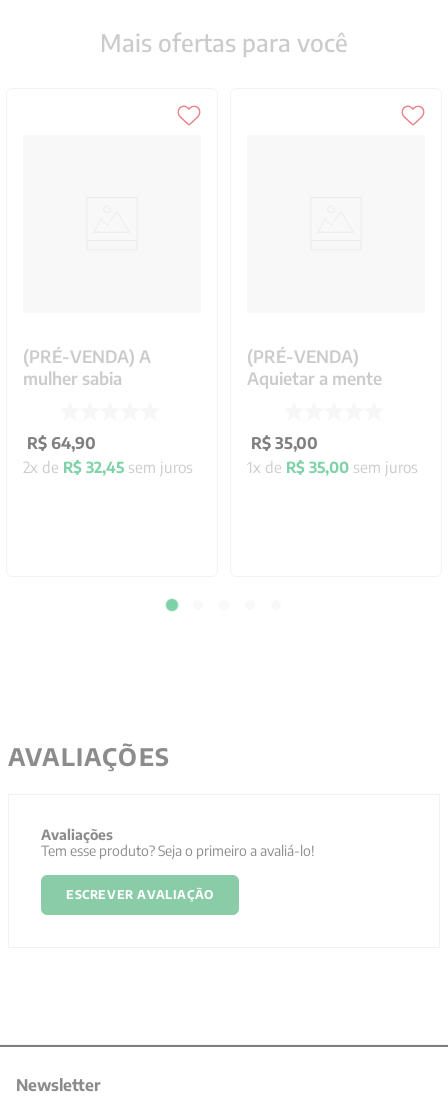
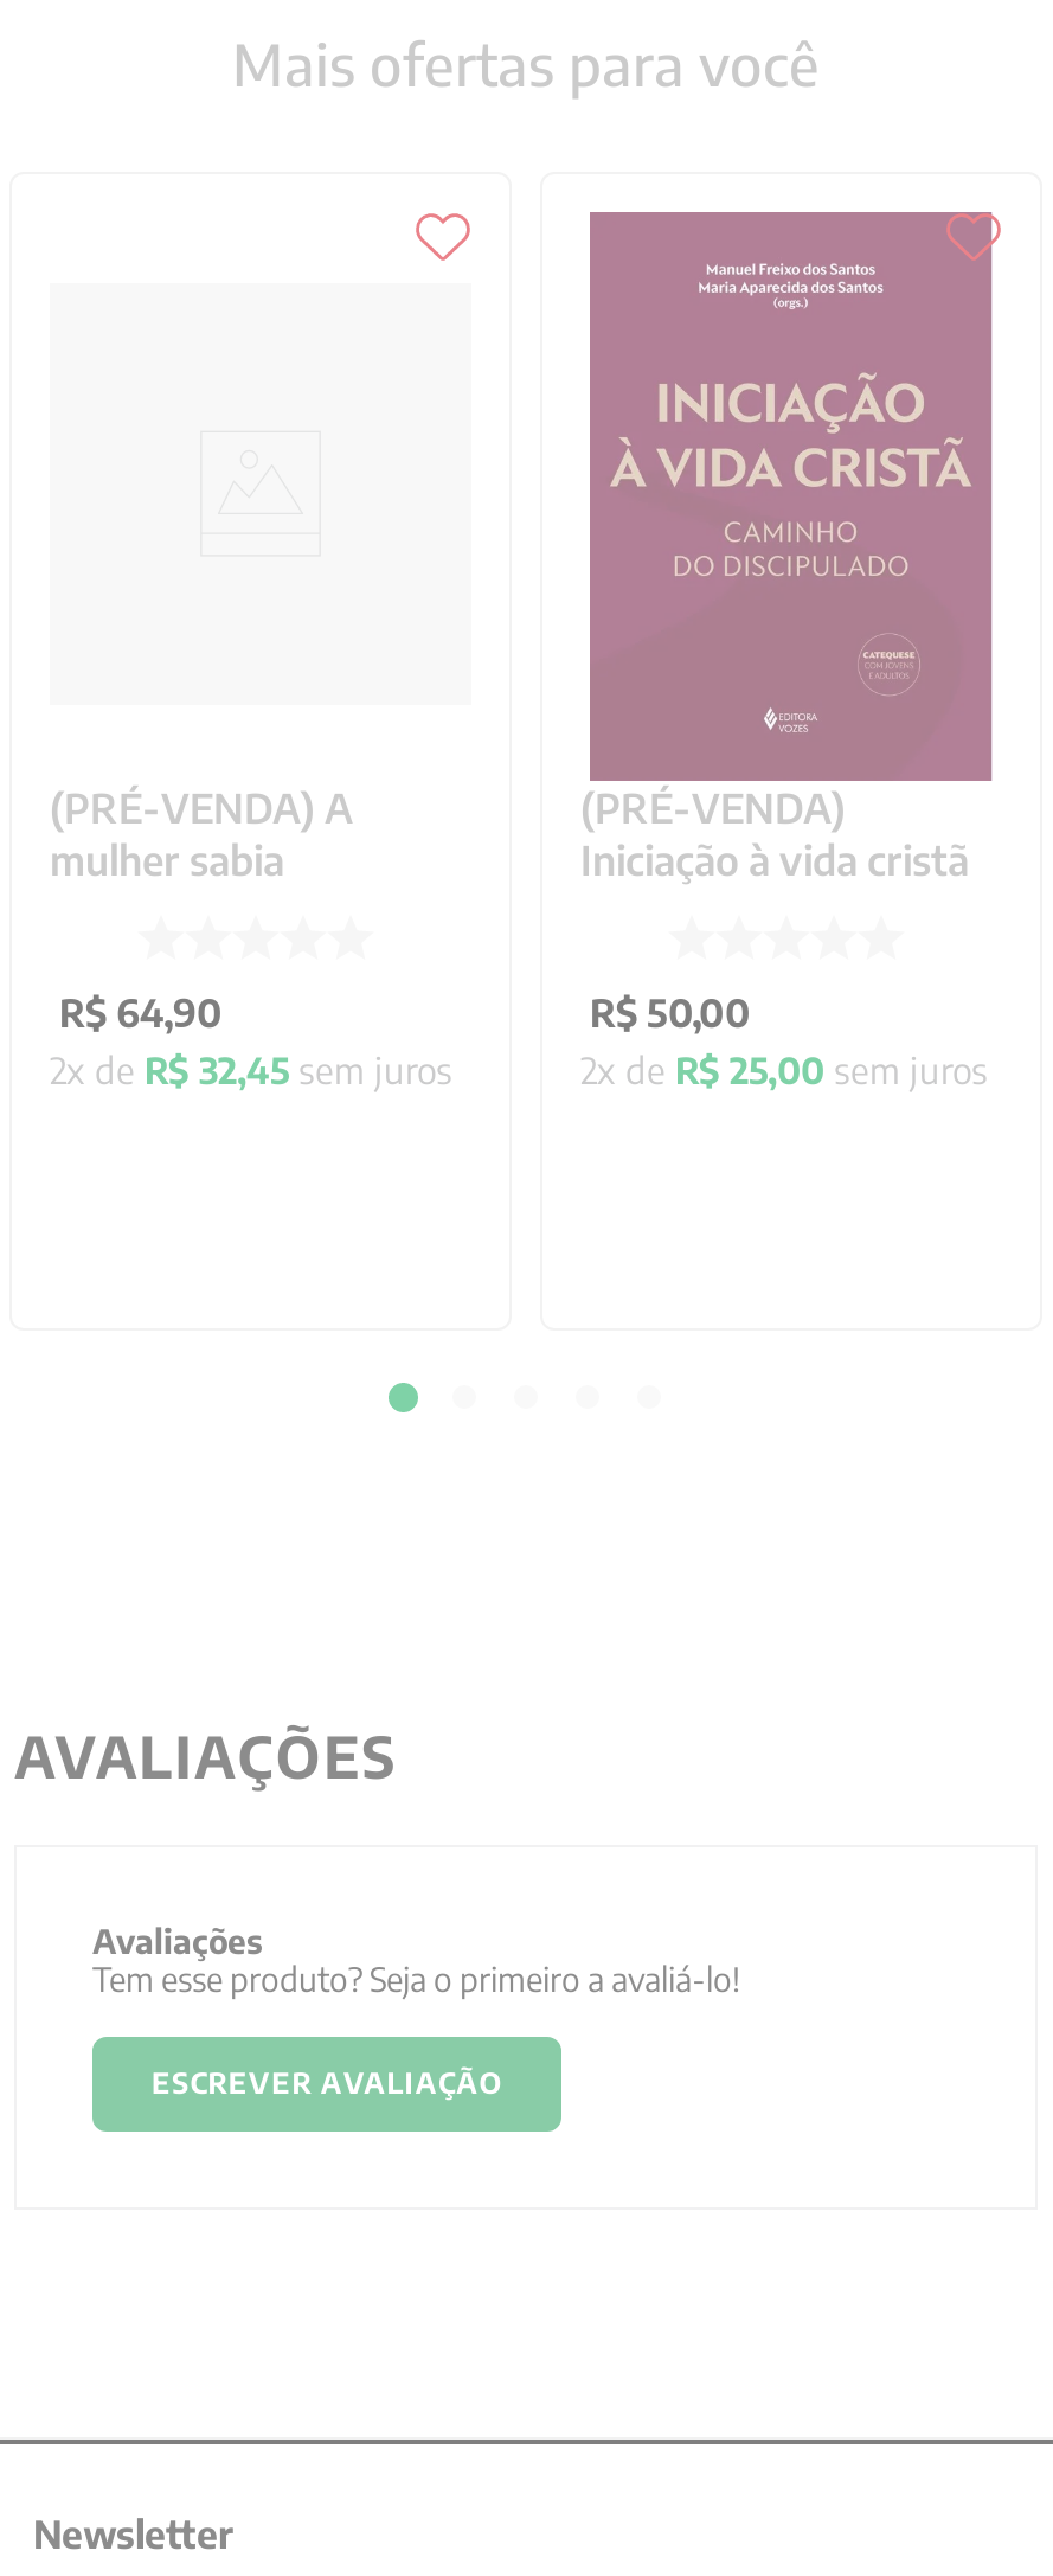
+ [image]

- Aquietar a mente
+ Iniciação à vida cristã

- R$ 35,00
- 1x de R$ 35,00 sem juros
+ R$ 50,00
+ 2x de R$ 25,00 sem juros
